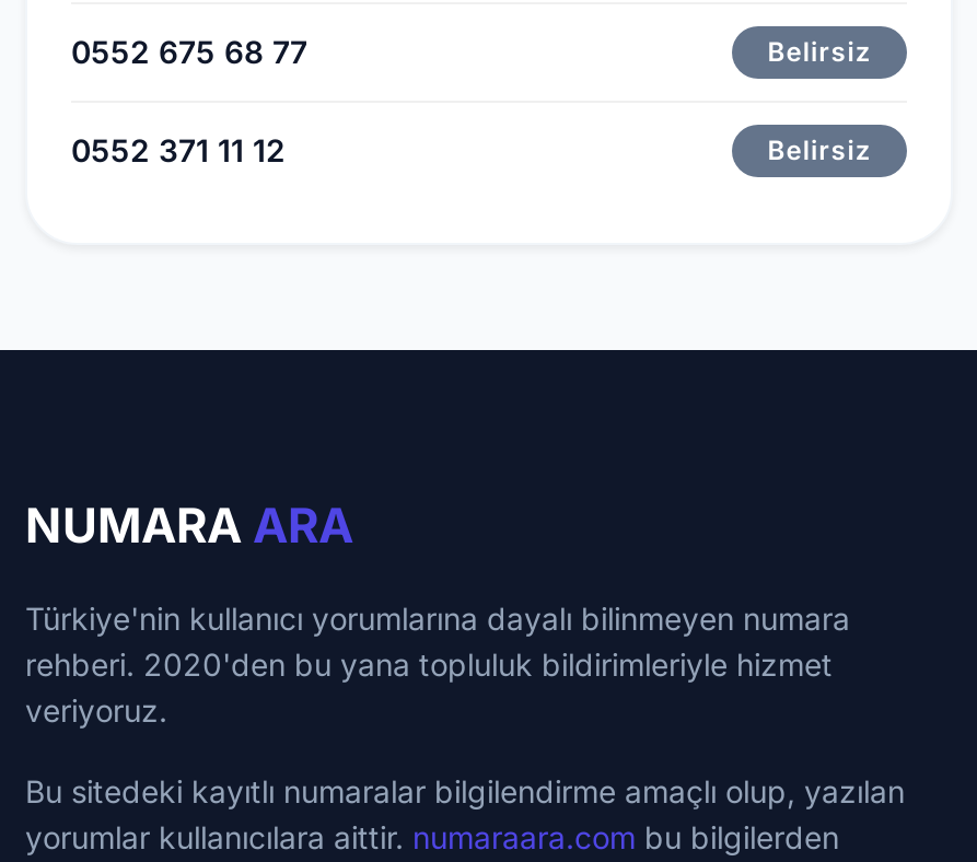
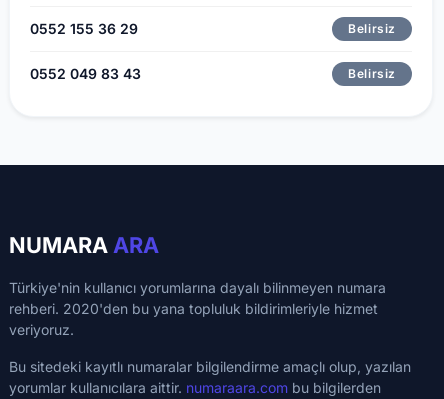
- 0552 675 68 77
+ 0552 155 36 29

- 0552 371 11 12
+ 0552 049 83 43
